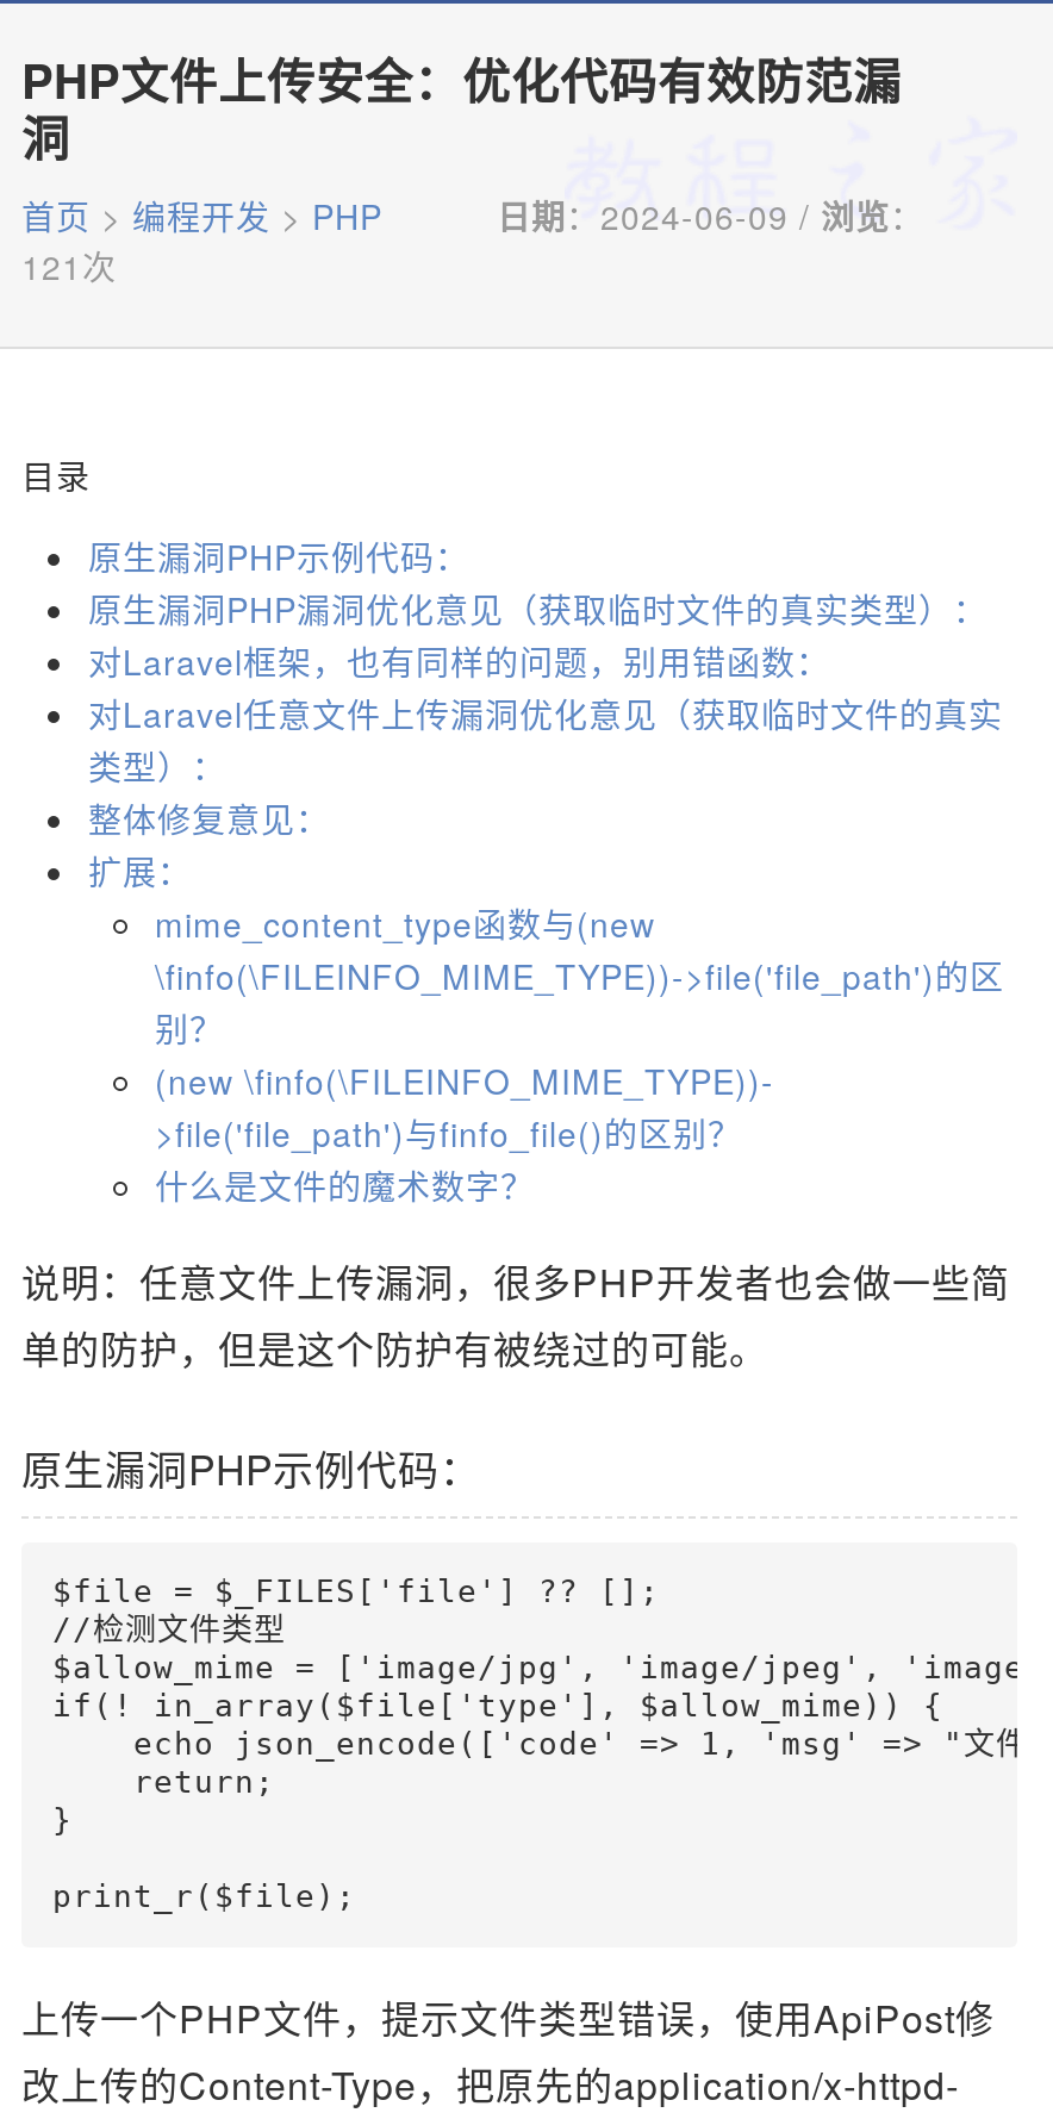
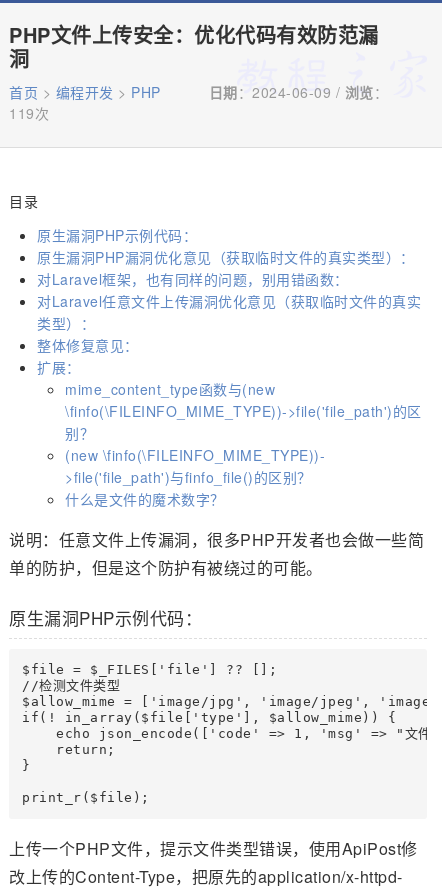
- 121次
+ 119次
